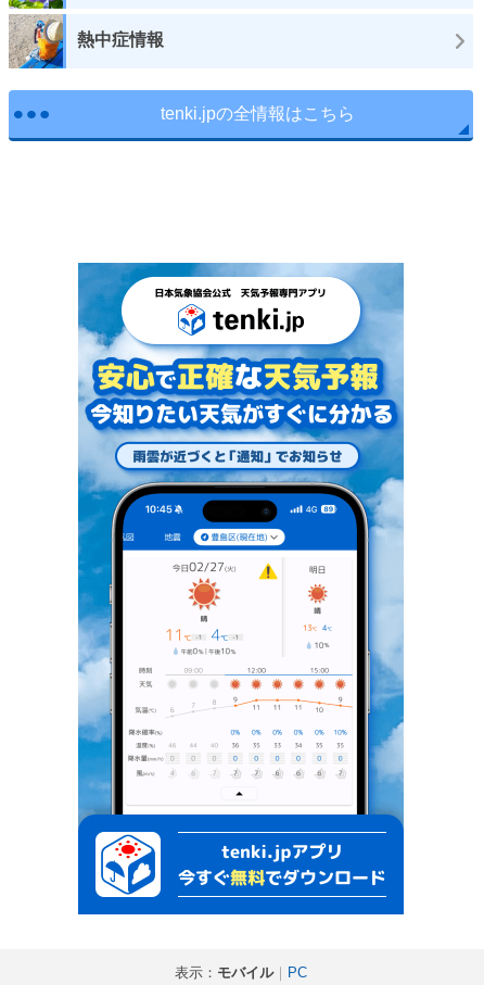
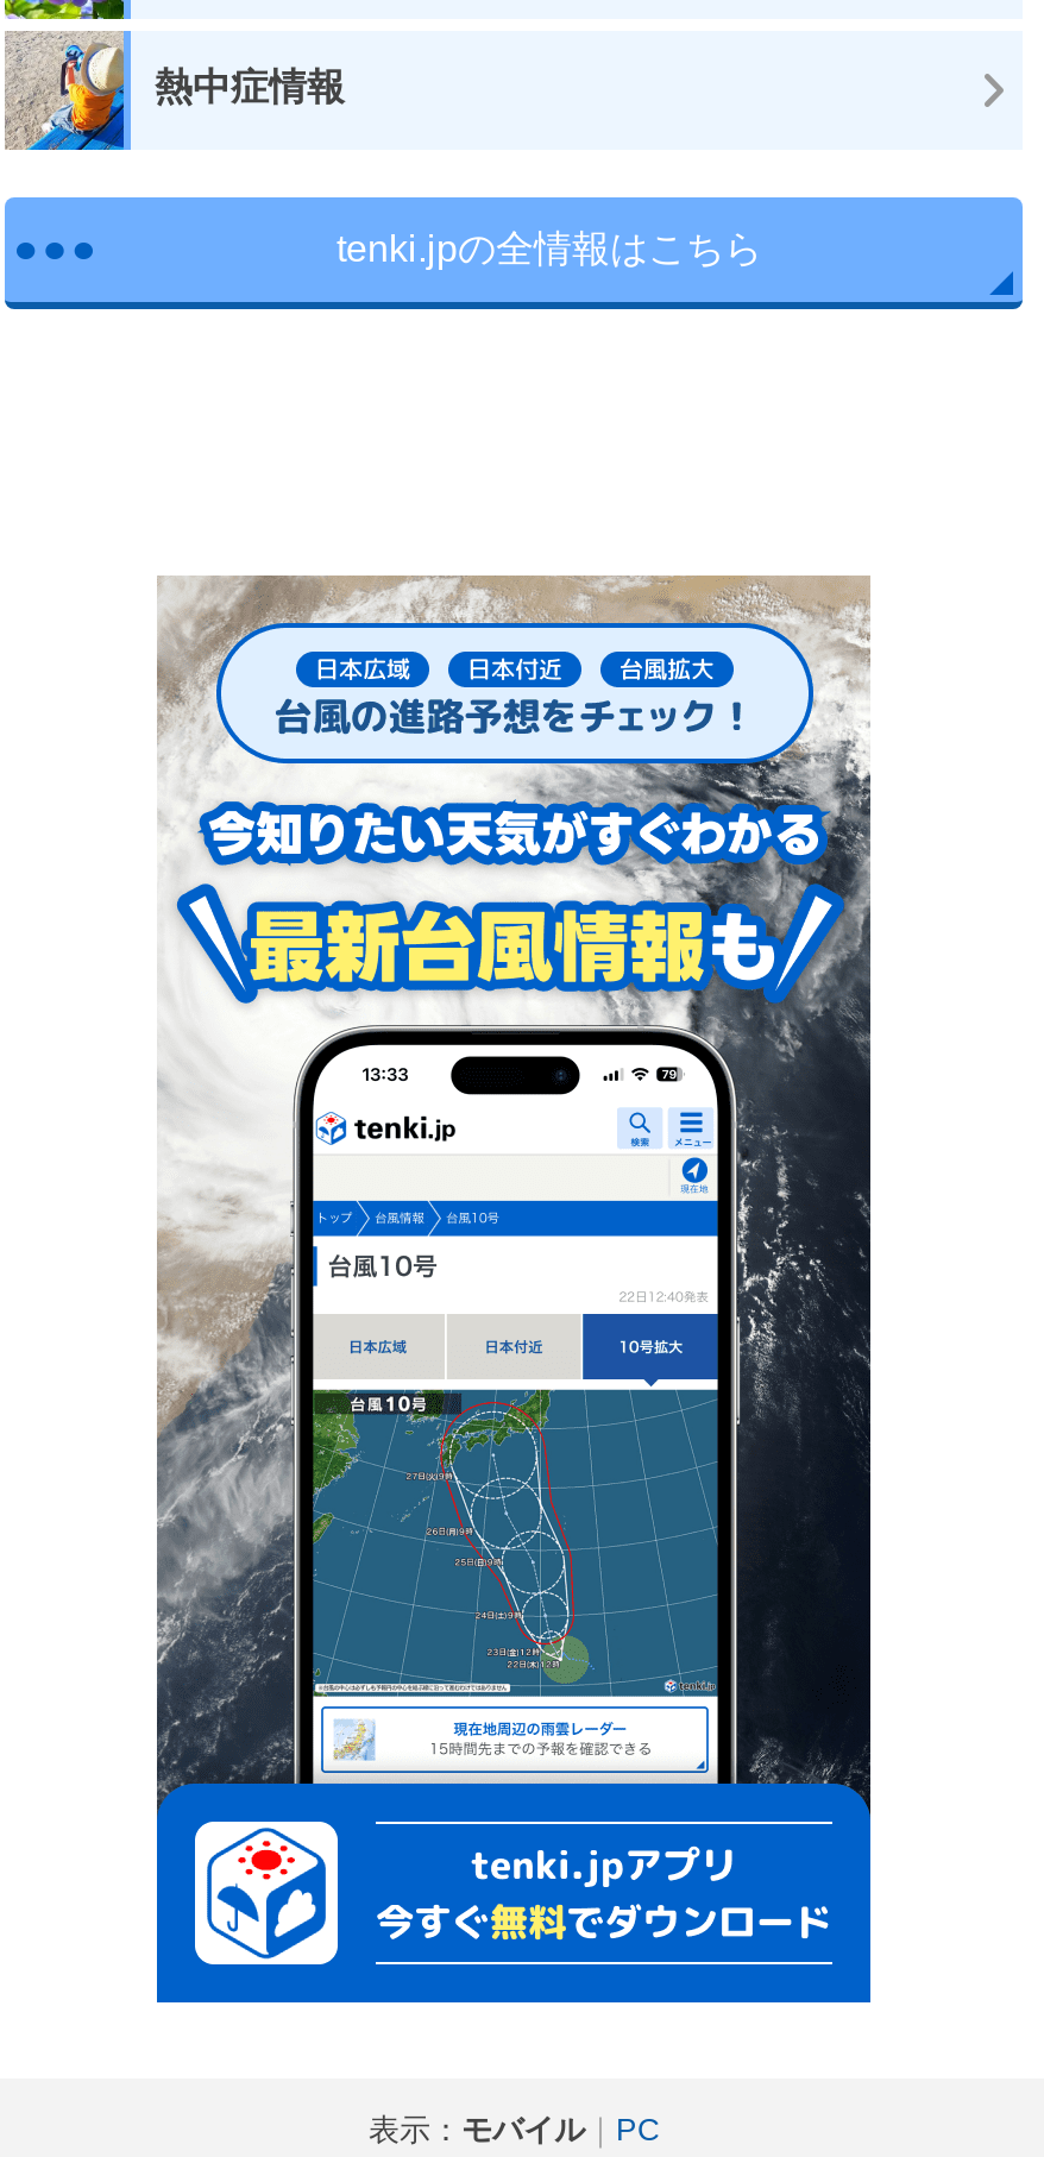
- [image]
+ [image]
